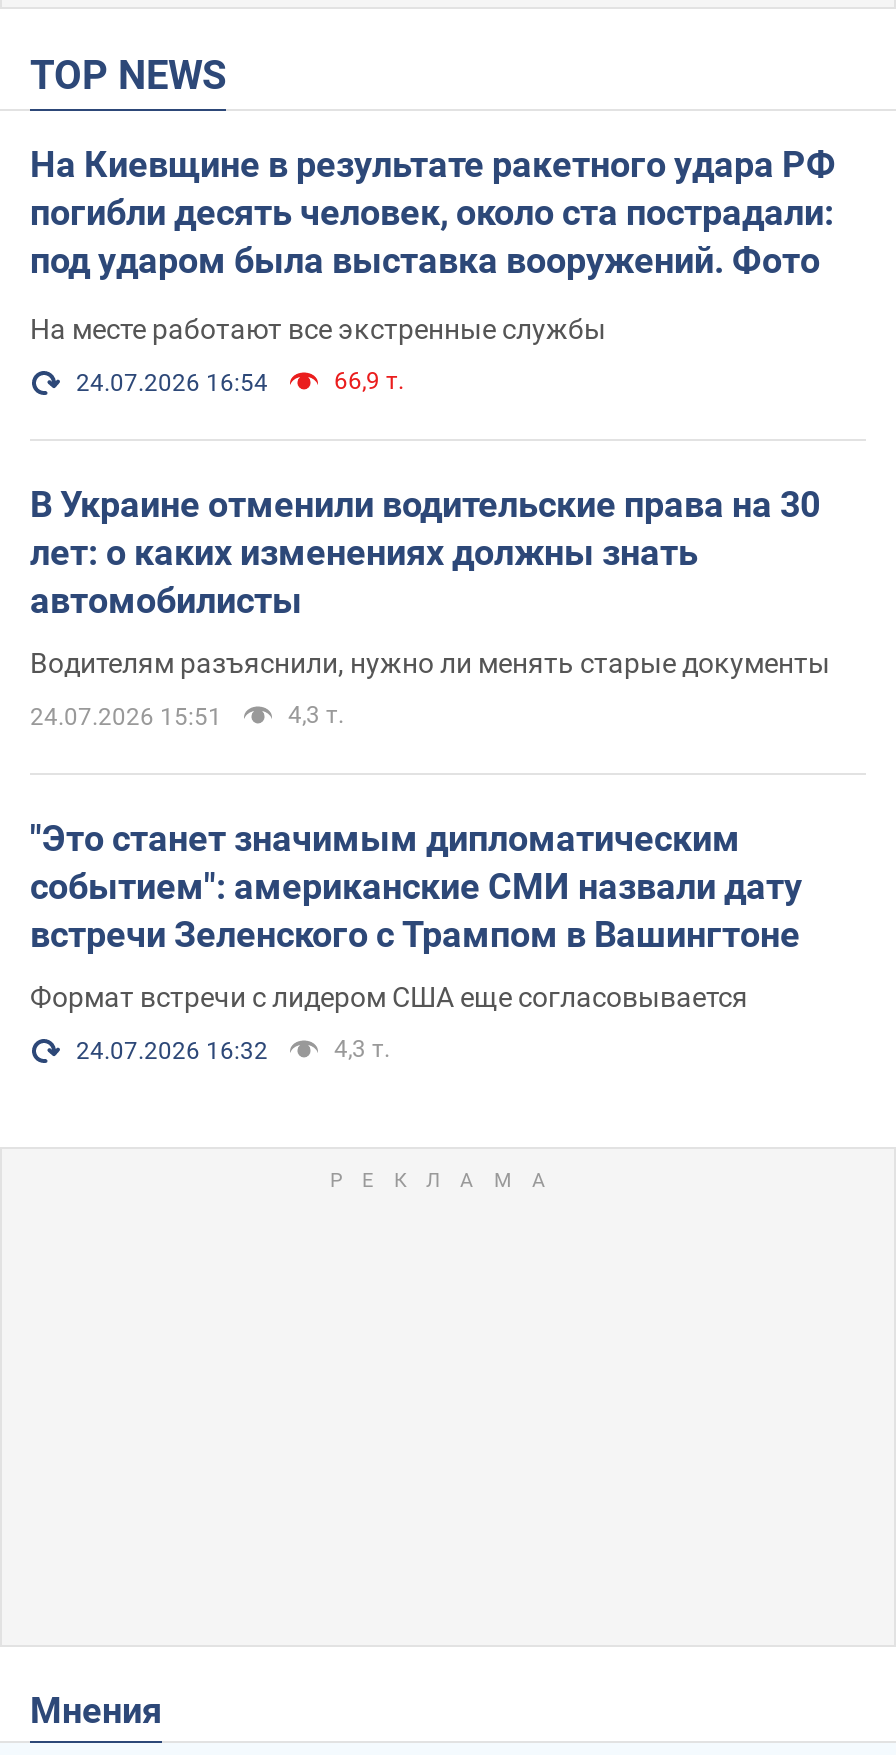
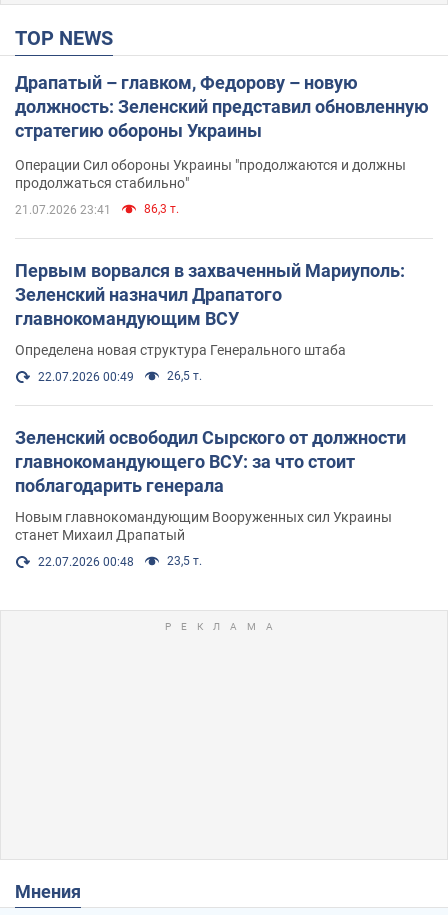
- На Киевщине в результате ракетного удара РФ
- погибли десять человек, около ста пострадали:
- под ударом была выставка вооружений. Фото
+ Драпатый – главком, Федорову – новую
+ должность: Зеленский представил обновленную
+ стратегию обороны Украины

- На месте работают все экстренные службы
+ Операции Сил обороны Украины "продолжаются и должны
+ продолжаться стабильно"

- 24.07.2026 16:54
- 66,9 т.
+ 21.07.2026 23:41
+ 86,3 т.

- В Украине отменили водительские права на 30
- лет: о каких изменениях должны знать
- автомобилисты
+ Первым ворвался в захваченный Мариуполь:
+ Зеленский назначил Драпатого
+ главнокомандующим ВСУ

- Водителям разъяснили, нужно ли менять старые документы
+ Определена новая структура Генерального штаба

- 24.07.2026 15:51
- 4,3 т.
+ 22.07.2026 00:49
+ 26,5 т.

- "Это станет значимым дипломатическим
- событием": американские СМИ назвали дату
- встречи Зеленского с Трампом в Вашингтоне
+ Зеленский освободил Сырского от должности
+ главнокомандующего ВСУ: за что стоит
+ поблагодарить генерала

- Формат встречи с лидером США еще согласовывается
+ Новым главнокомандующим Вооруженных сил Украины
+ станет Михаил Драпатый

- 24.07.2026 16:32
- 4,3 т.
+ 22.07.2026 00:48
+ 23,5 т.
